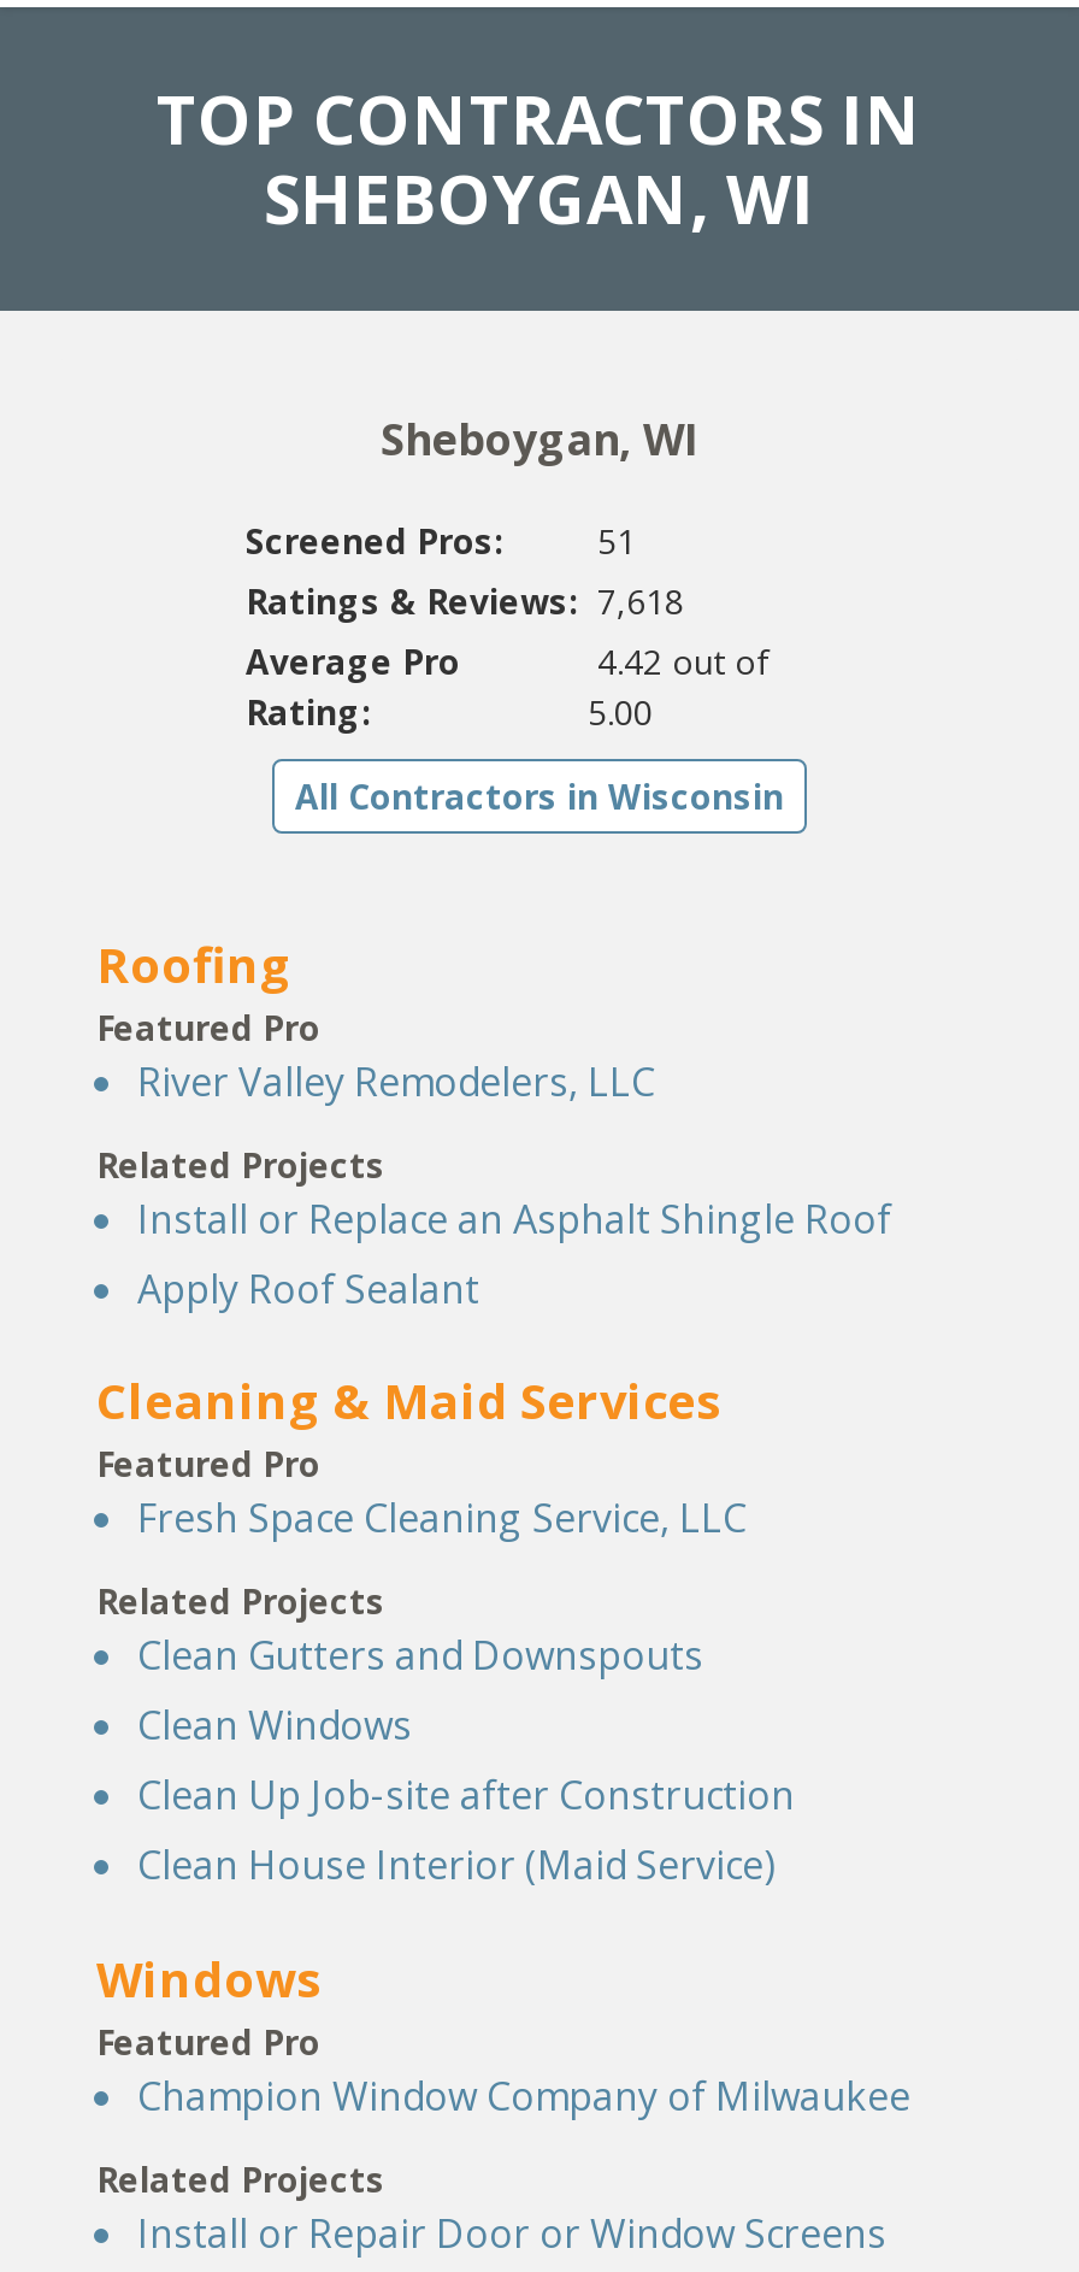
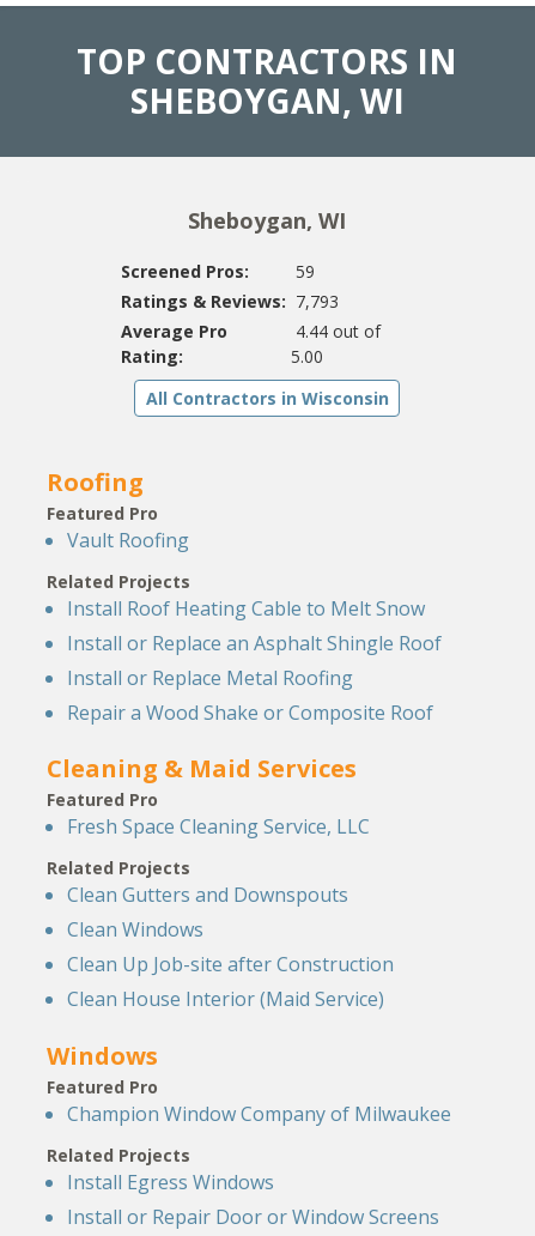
- Screened Pros: 51
+ Screened Pros: 59

- Ratings & Reviews: 7,618
+ Ratings & Reviews: 7,793

- 4.42 out of
+ 4.44 out of

- River Valley Remodelers, LLC
+ Vault Roofing

+ Install Roof Heating Cable to Melt Snow

- Apply Roof Sealant
+ Install or Replace Metal Roofing
+ Repair a Wood Shake or Composite Roof

+ Install Egress Windows
